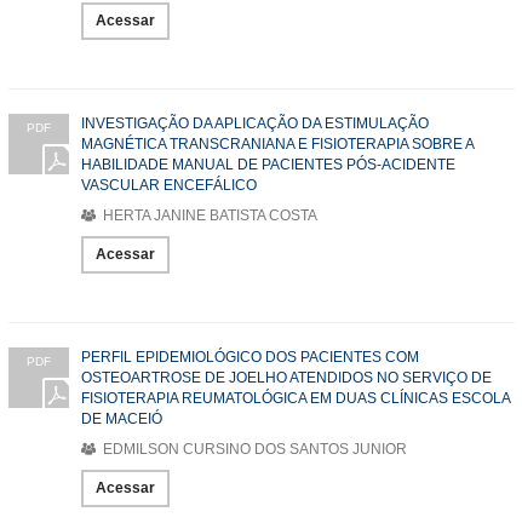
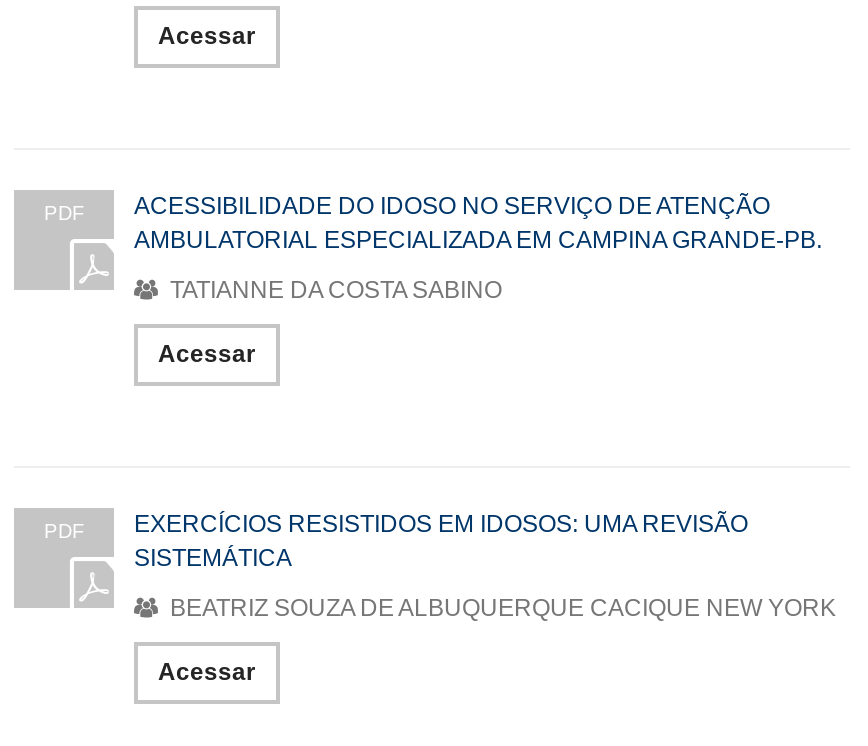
- INVESTIGAÇÃO DA APLICAÇÃO DA ESTIMULAÇÃO
- MAGNÉTICA TRANSCRANIANA E FISIOTERAPIA SOBRE A
- HABILIDADE MANUAL DE PACIENTES PÓS-ACIDENTE
- VASCULAR ENCEFÁLICO
+ ACESSIBILIDADE DO IDOSO NO SERVIÇO DE ATENÇÃO
+ AMBULATORIAL ESPECIALIZADA EM CAMPINA GRANDE-PB.

- HERTA JANINE BATISTA COSTA
+ TATIANNE DA COSTA SABINO

- PERFIL EPIDEMIOLÓGICO DOS PACIENTES COM
- OSTEOARTROSE DE JOELHO ATENDIDOS NO SERVIÇO DE
- FISIOTERAPIA REUMATOLÓGICA EM DUAS CLÍNICAS ESCOLA
- DE MACEIÓ
+ EXERCÍCIOS RESISTIDOS EM IDOSOS: UMA REVISÃO
+ SISTEMÁTICA

- EDMILSON CURSINO DOS SANTOS JUNIOR
+ BEATRIZ SOUZA DE ALBUQUERQUE CACIQUE NEW YORK
